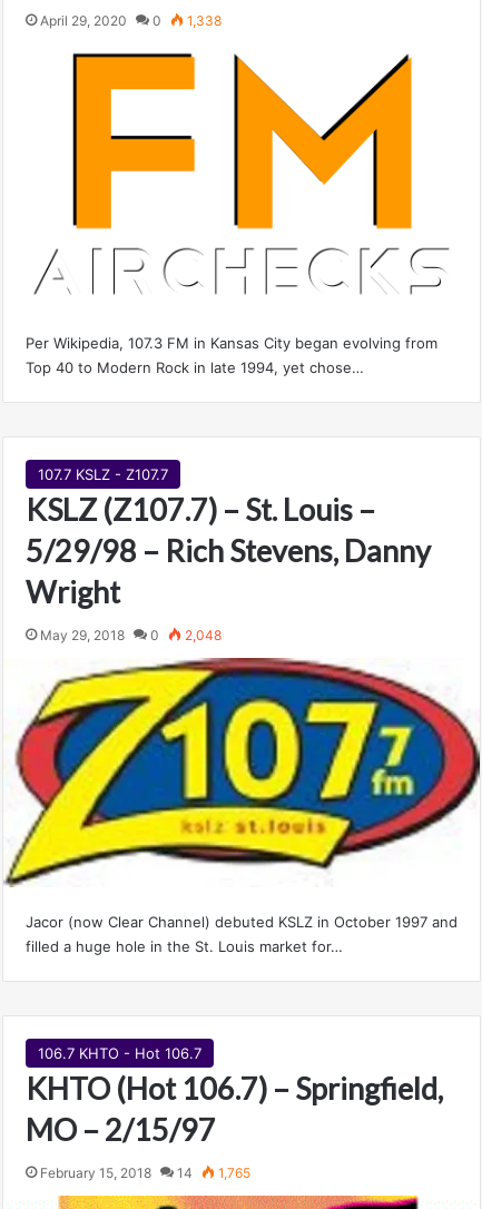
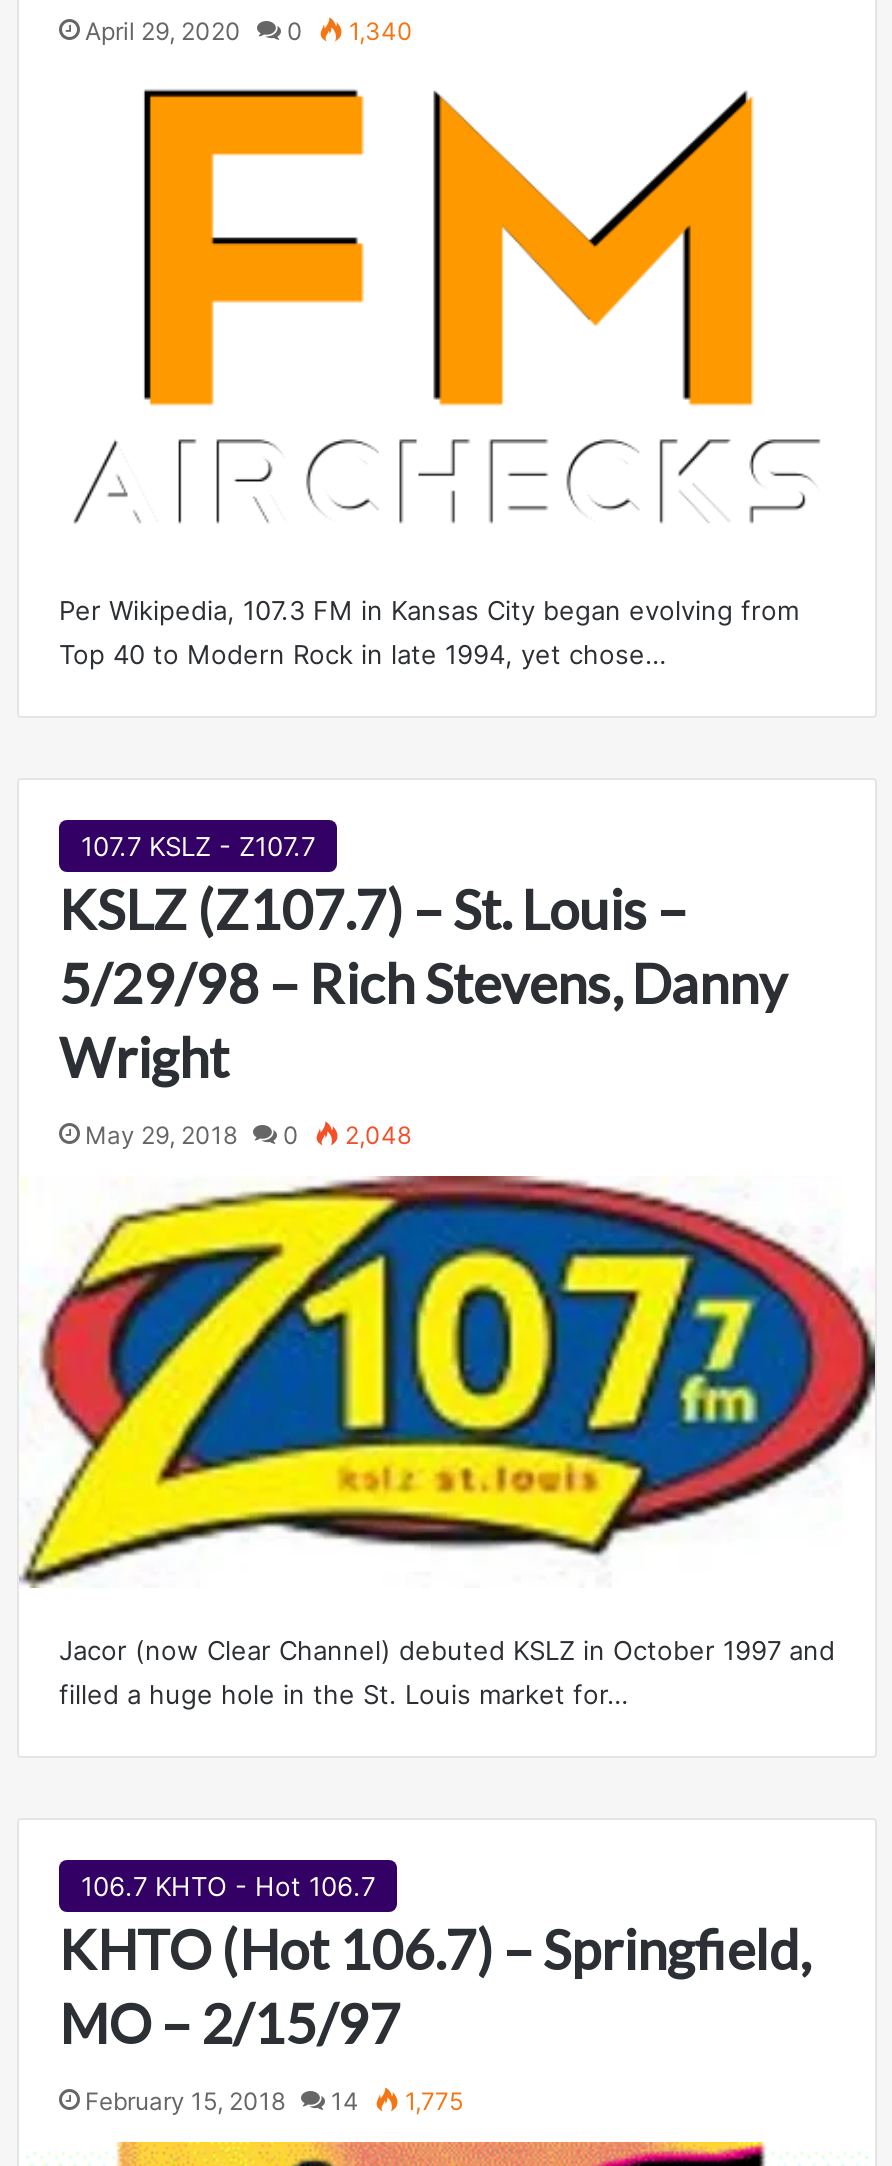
- April 29, 2020 0 1,338
+ April 29, 2020 0 1,340

- February 15, 2018 14 1,765
+ February 15, 2018 14 1,775
